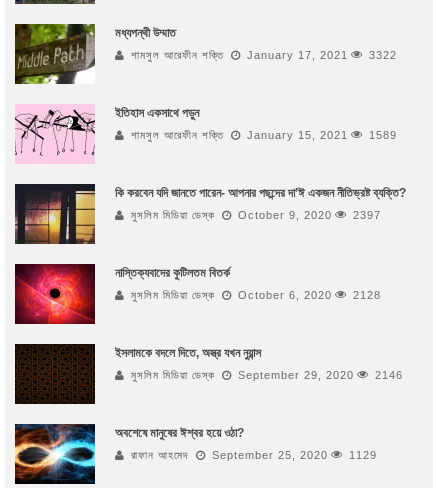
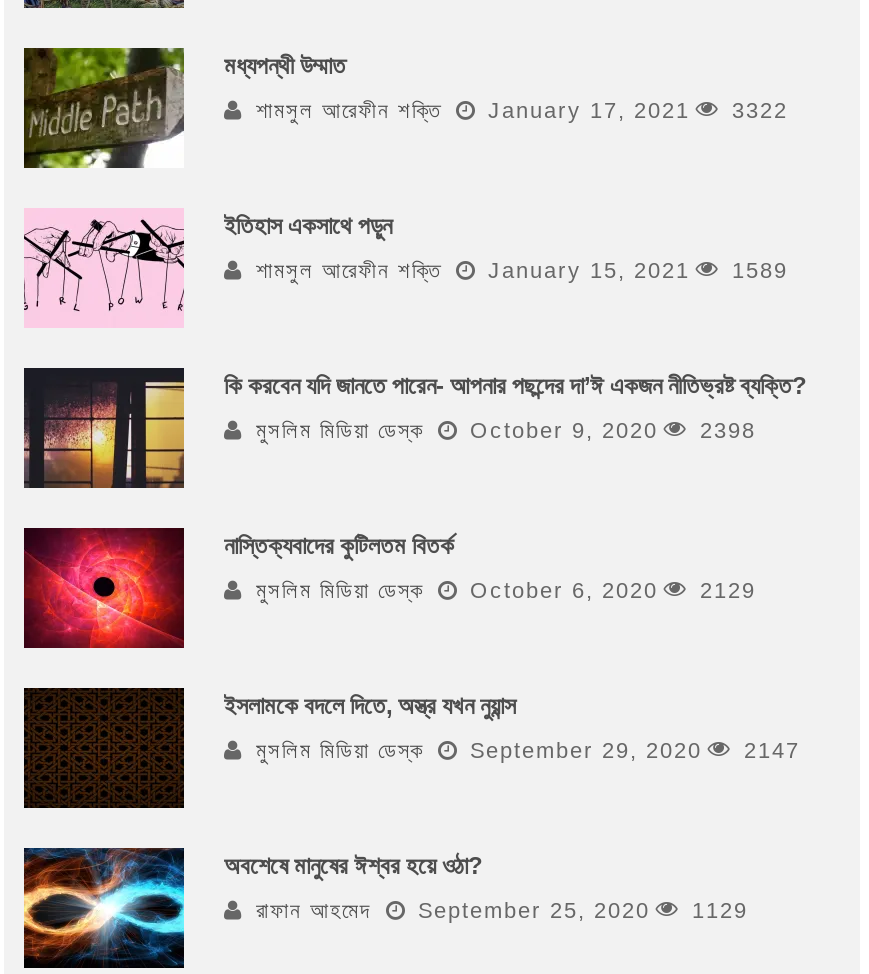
- মুসলিম মিডিয়া ডেস্ক October 9, 2020 2397
+ মুসলিম মিডিয়া ডেস্ক October 9, 2020 2398

- মুসলিম মিডিয়া ডেস্ক October 6, 2020 2128
+ মুসলিম মিডিয়া ডেস্ক October 6, 2020 2129

- মুসলিম মিডিয়া ডেস্ক September 29, 2020 2146
+ মুসলিম মিডিয়া ডেস্ক September 29, 2020 2147
